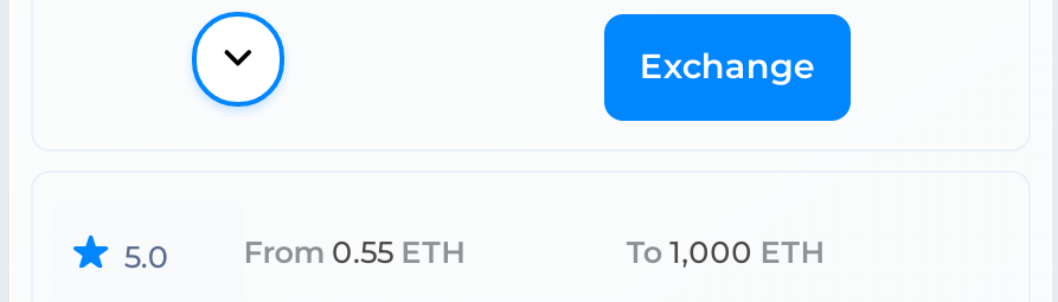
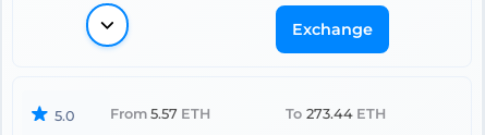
- From 0.55 ETH
+ From 5.57 ETH

- To 1,000 ETH
+ To 273.44 ETH
